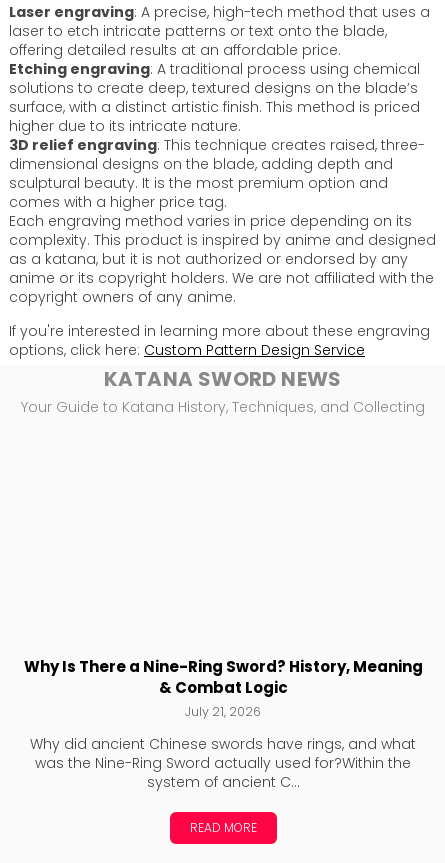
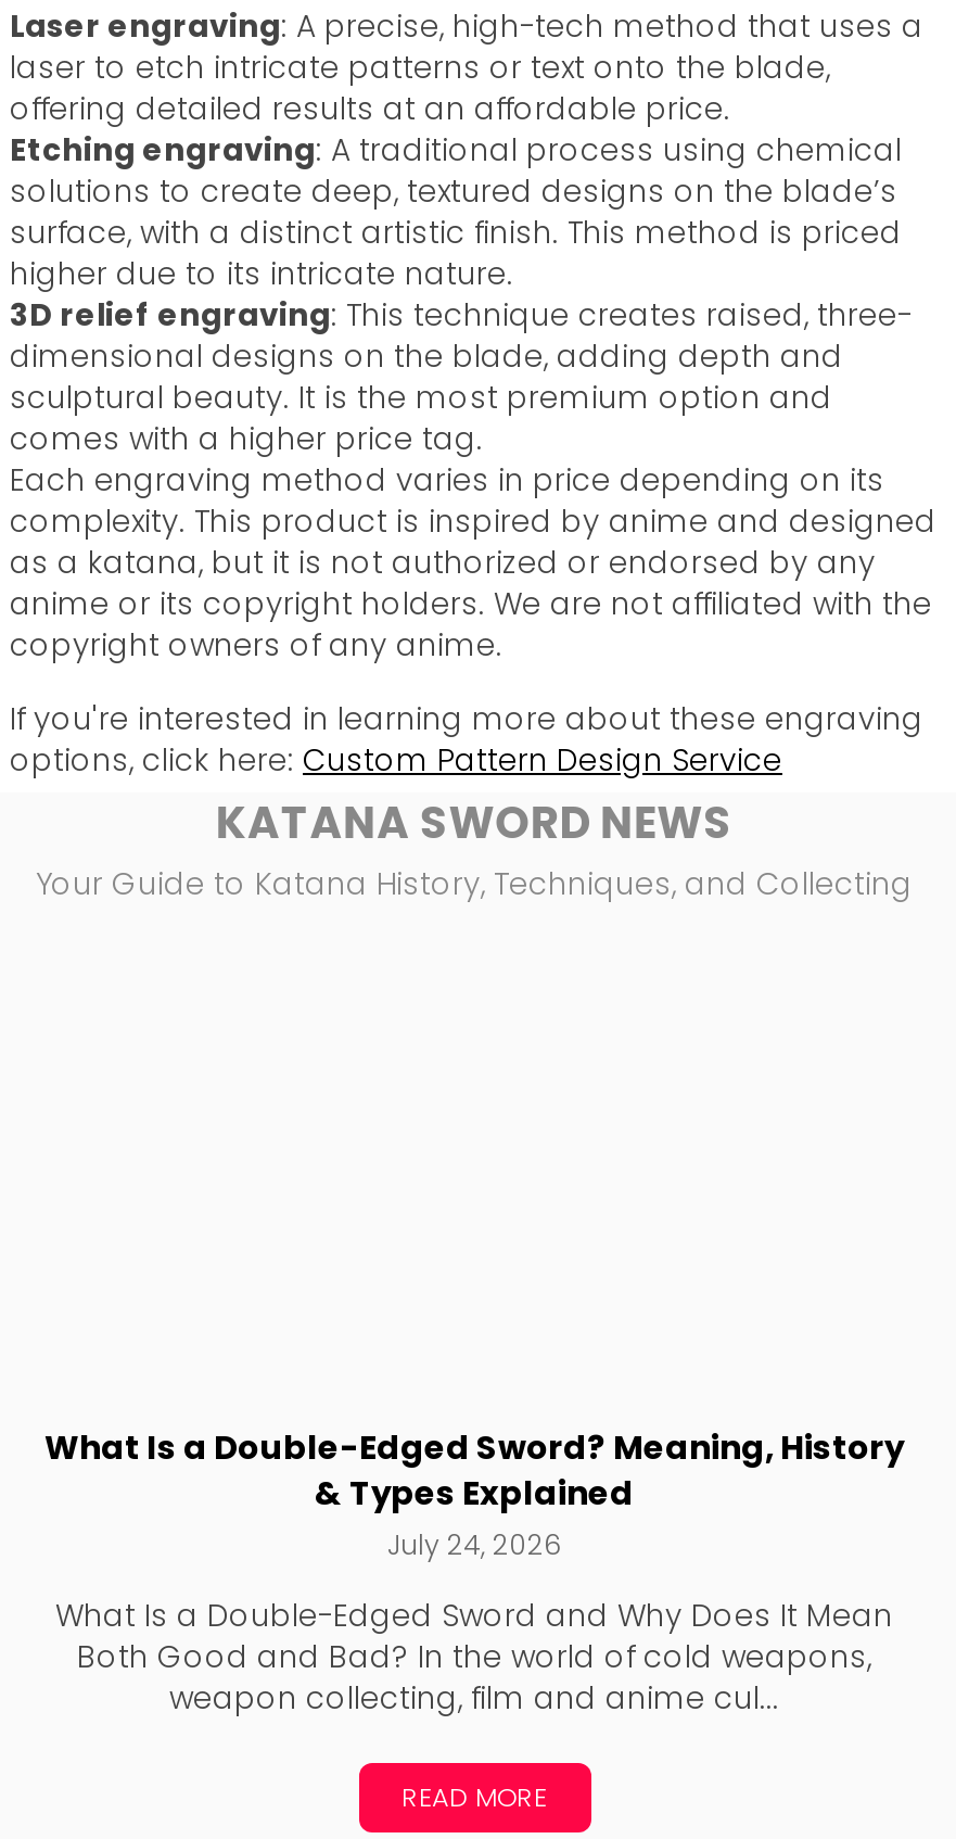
- Why Is There a Nine-Ring Sword? History, Meaning
- & Combat Logic
- July 21, 2026
+ What Is a Double-Edged Sword? Meaning, History
+ & Types Explained
+ July 24, 2026

- Why did ancient Chinese swords have rings, and what
- was the Nine-Ring Sword actually used for?Within the
- system of ancient C...
+ What Is a Double-Edged Sword and Why Does It Mean
+ Both Good and Bad? In the world of cold weapons,
+ weapon collecting, film and anime cul...
